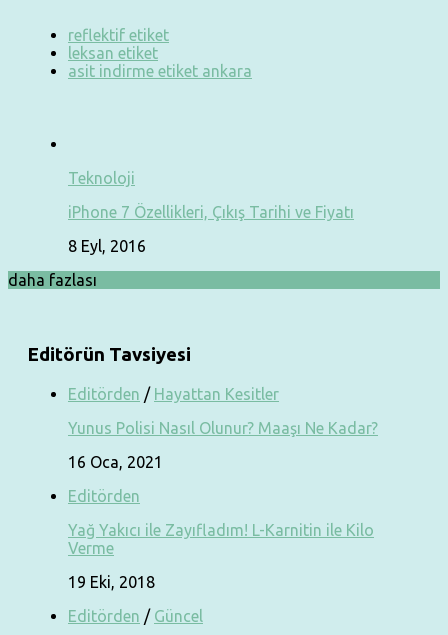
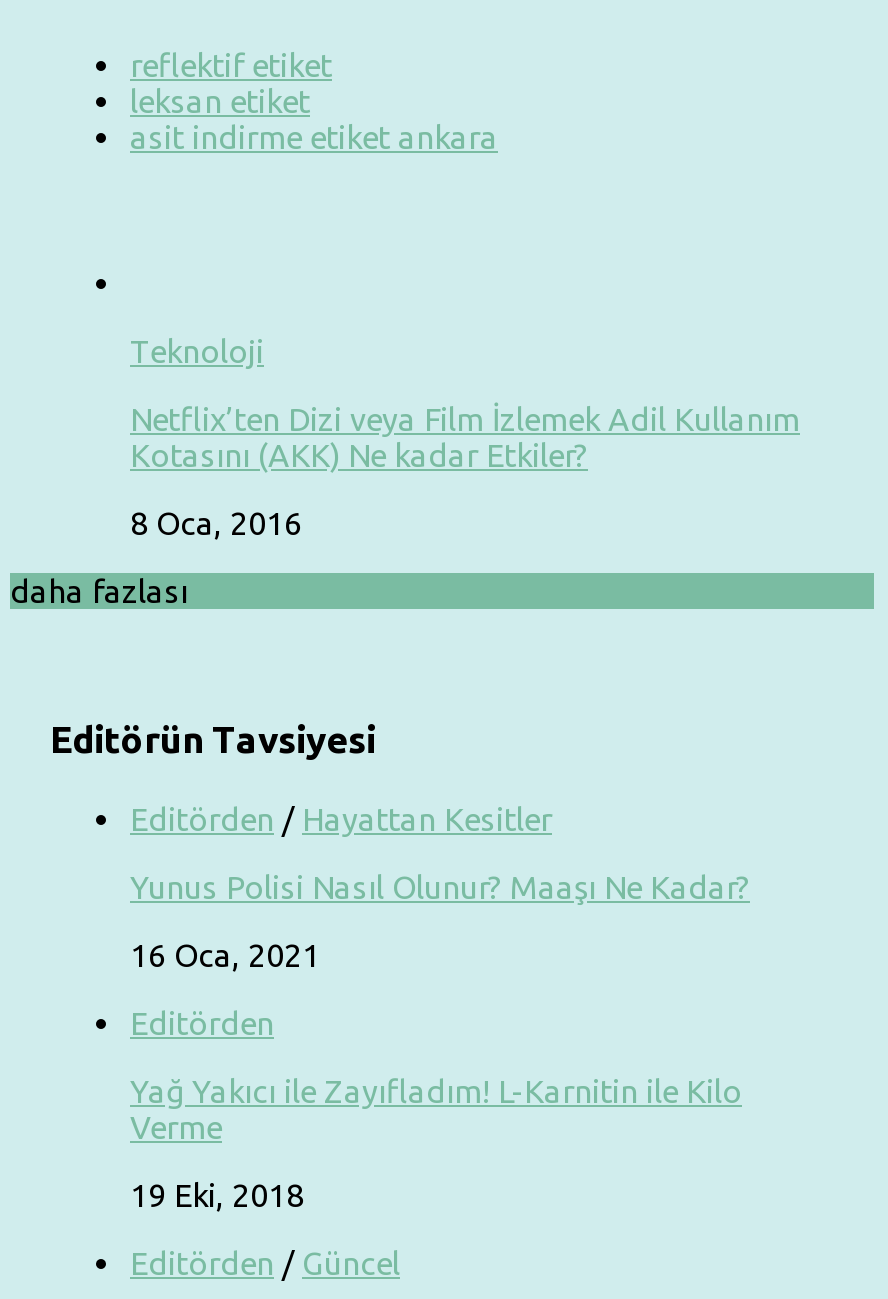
- iPhone 7 Özellikleri, Çıkış Tarihi ve Fiyatı
+ Netflix’ten Dizi veya Film İzlemek Adil Kullanım
+ Kotasını (AKK) Ne kadar Etkiler?

- 8 Eyl, 2016
+ 8 Oca, 2016
